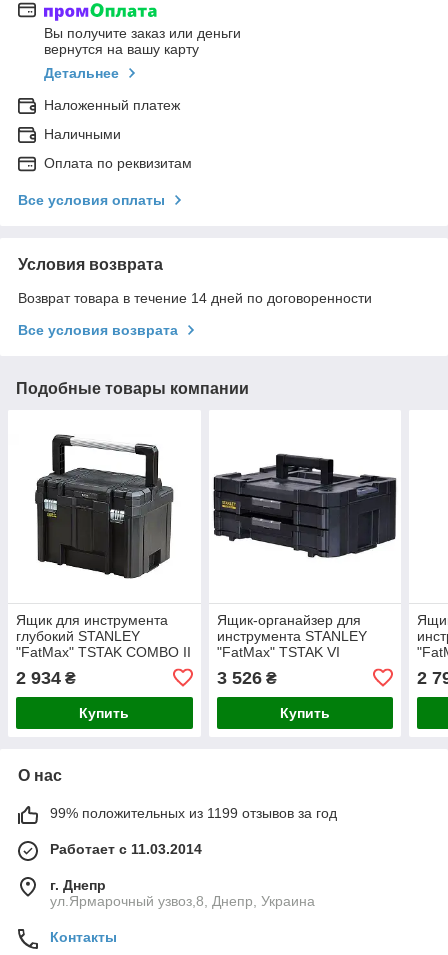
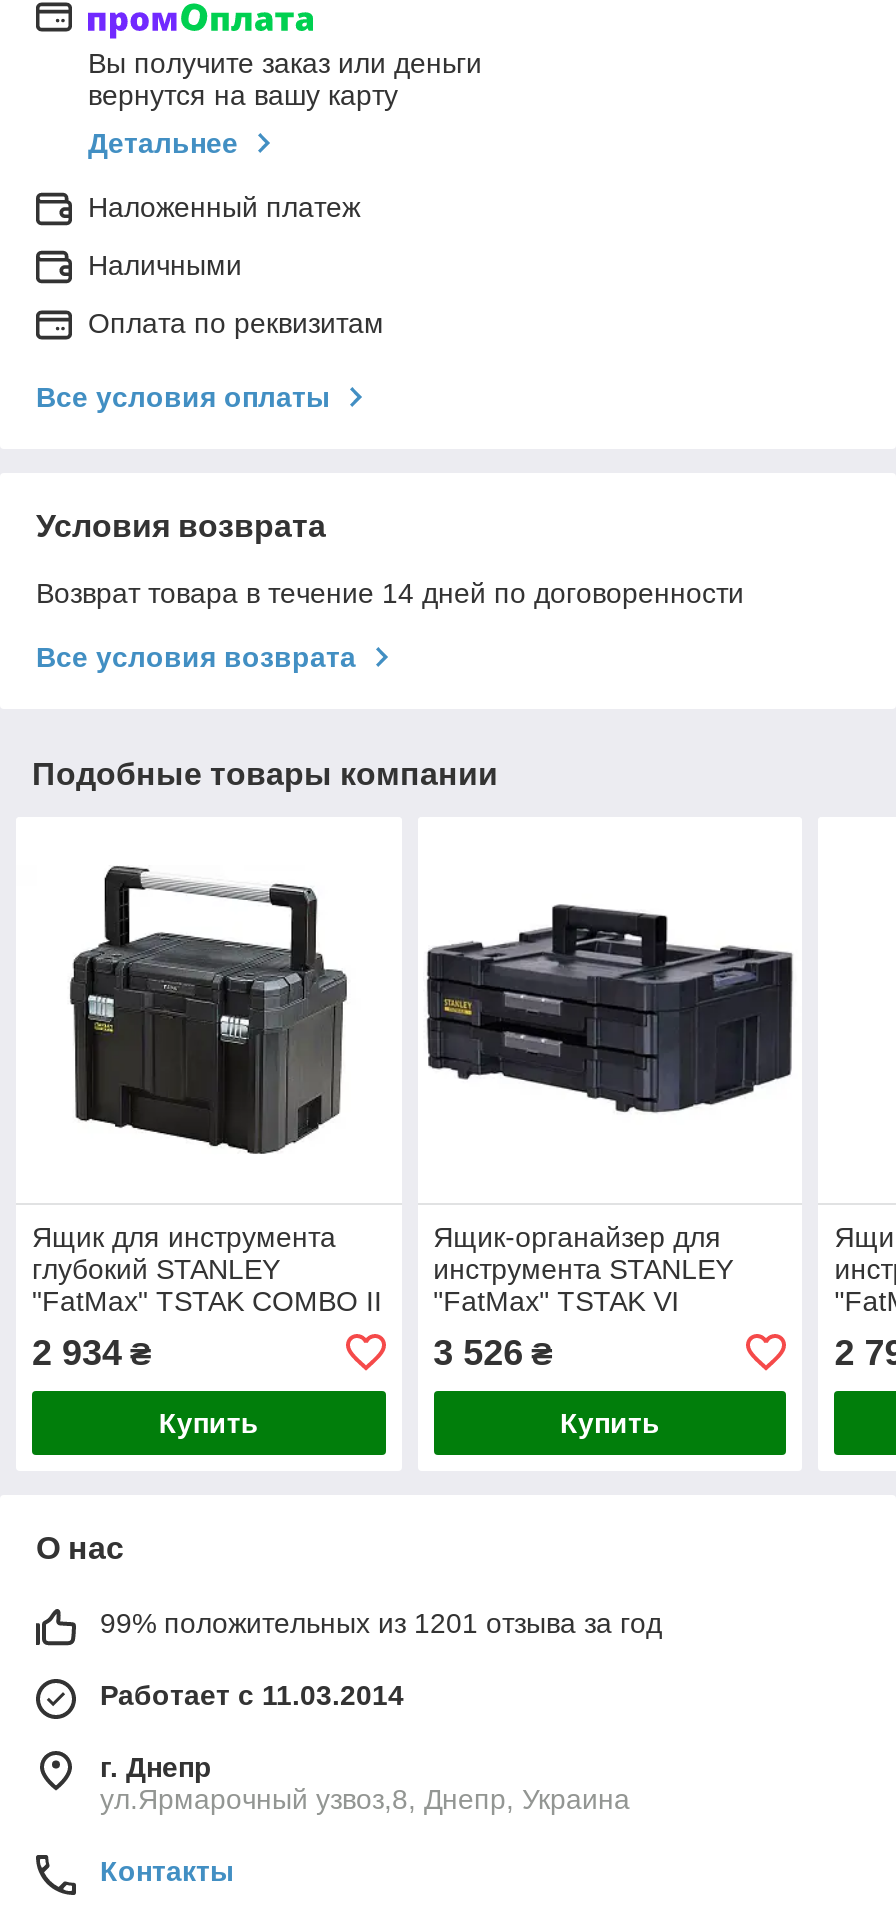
- 99% положительных из 1199 отзывов за год
+ 99% положительных из 1201 отзыва за год
